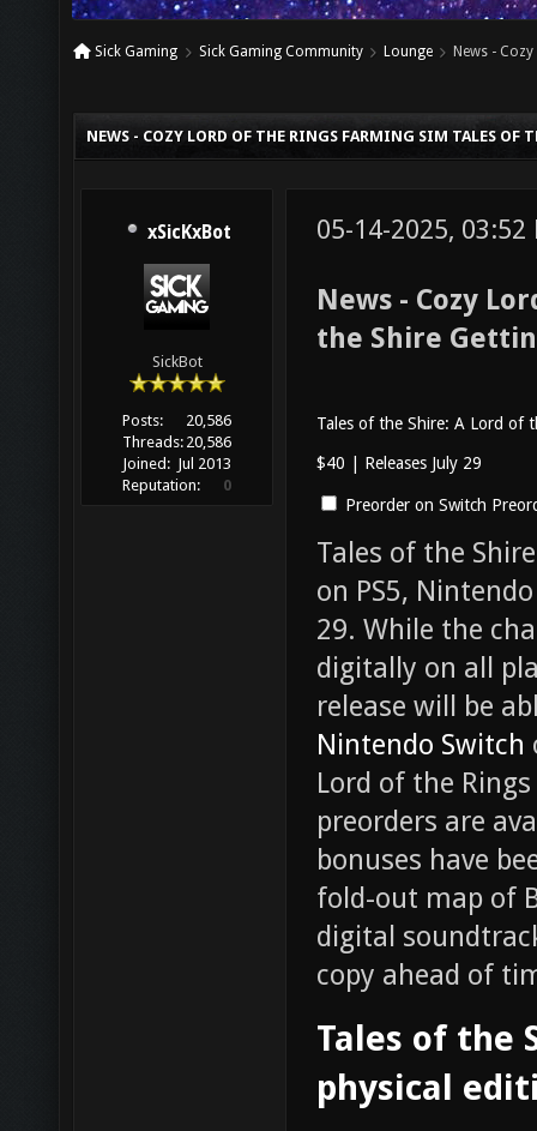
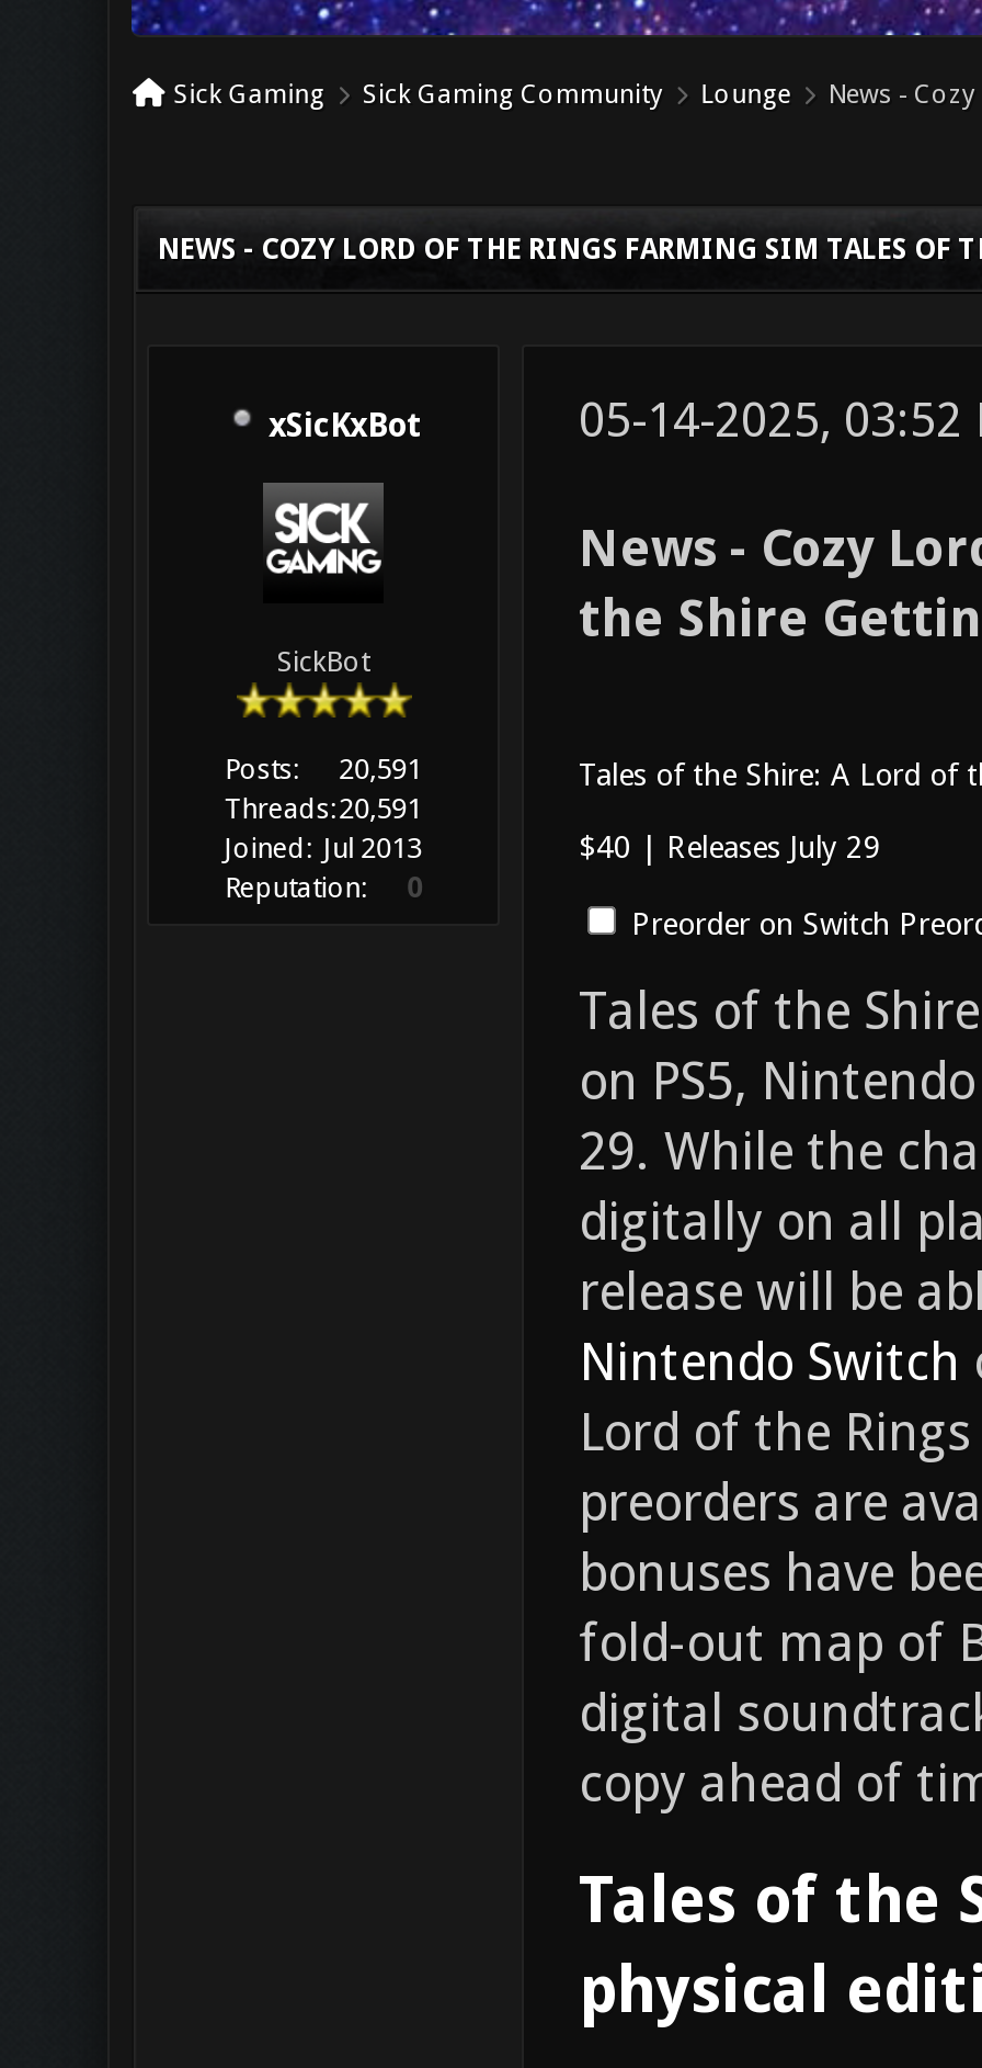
- Posts: 20,586
+ Posts: 20,591

- Threads: 20,586
+ Threads: 20,591
